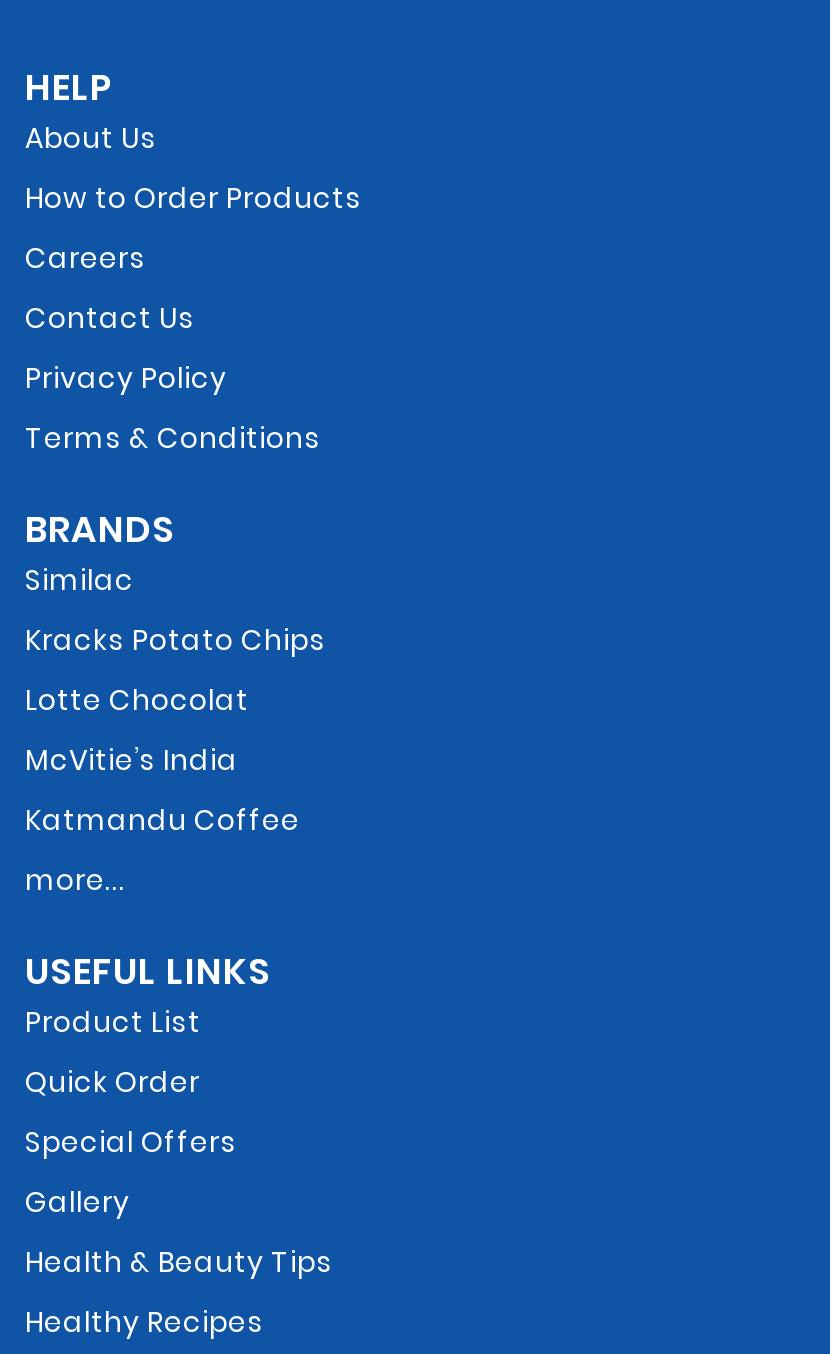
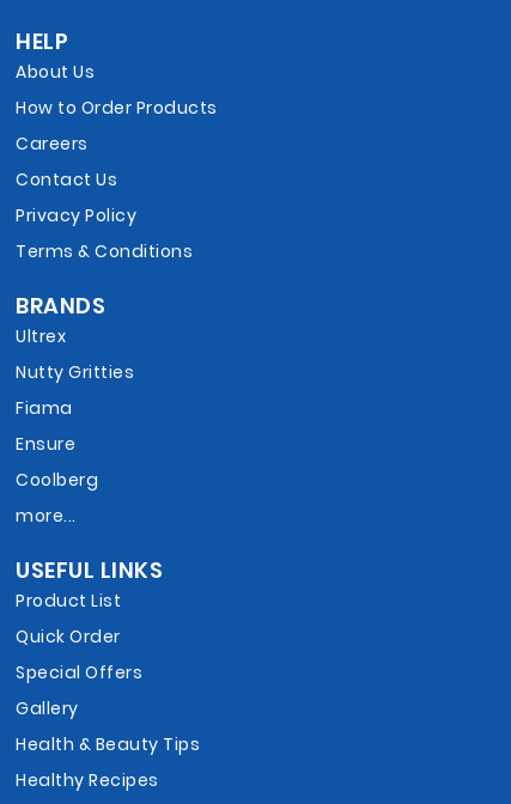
- Similac
+ Ultrex

- Kracks Potato Chips
+ Nutty Gritties

- Lotte Chocolat
+ Fiama

- McVitie’s India
+ Ensure

- Katmandu Coffee
+ Coolberg
